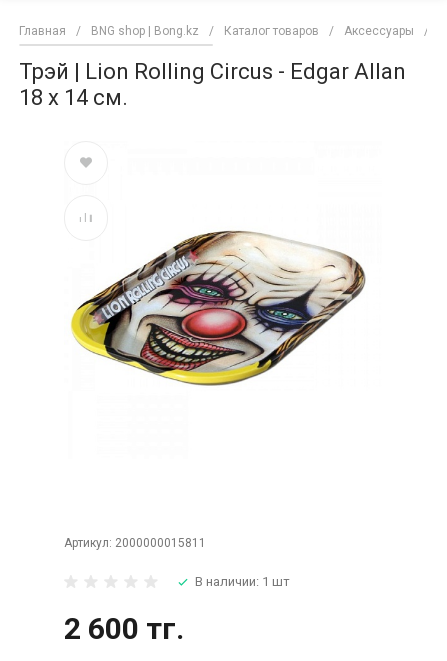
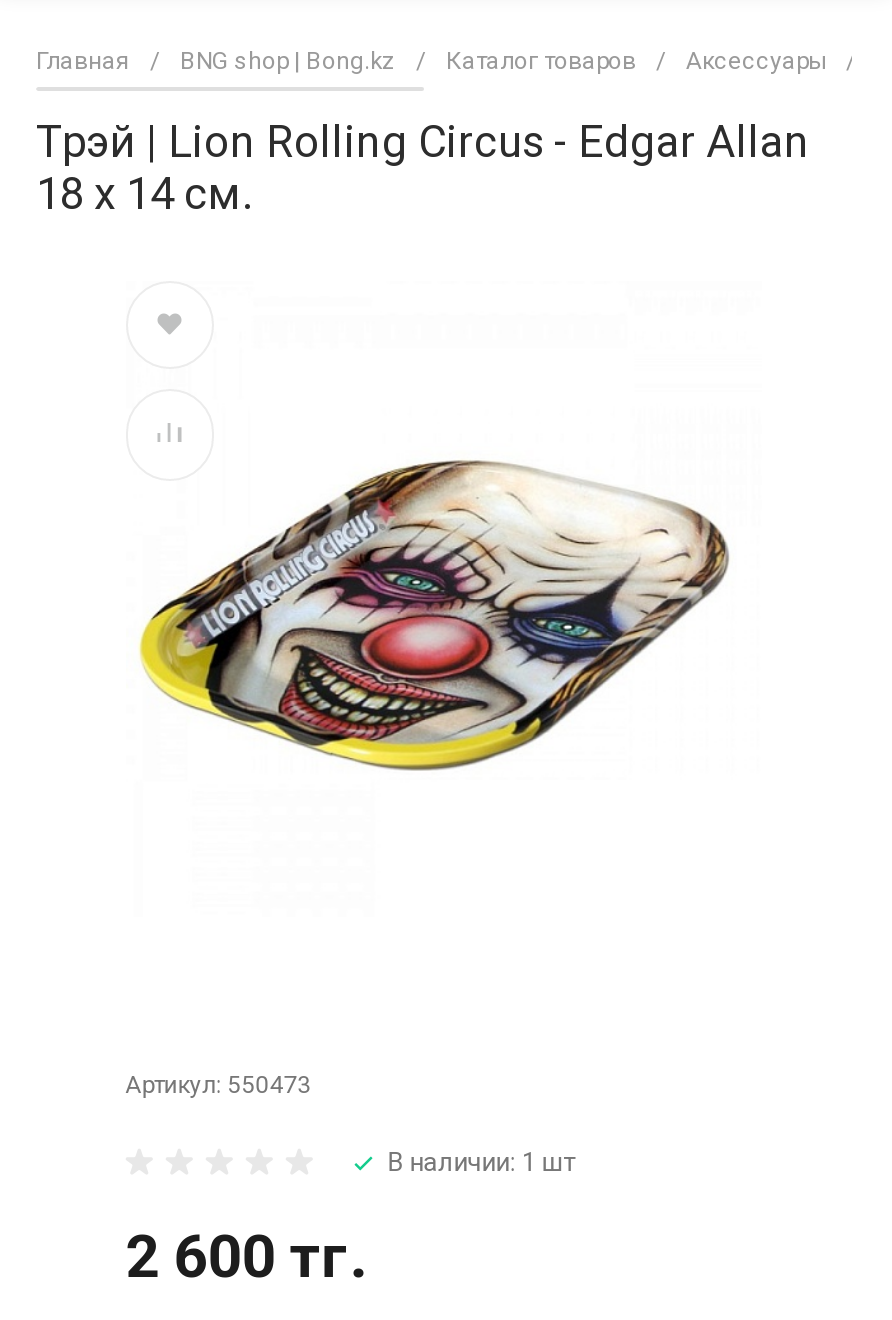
- Артикул: 2000000015811
+ Артикул: 550473
